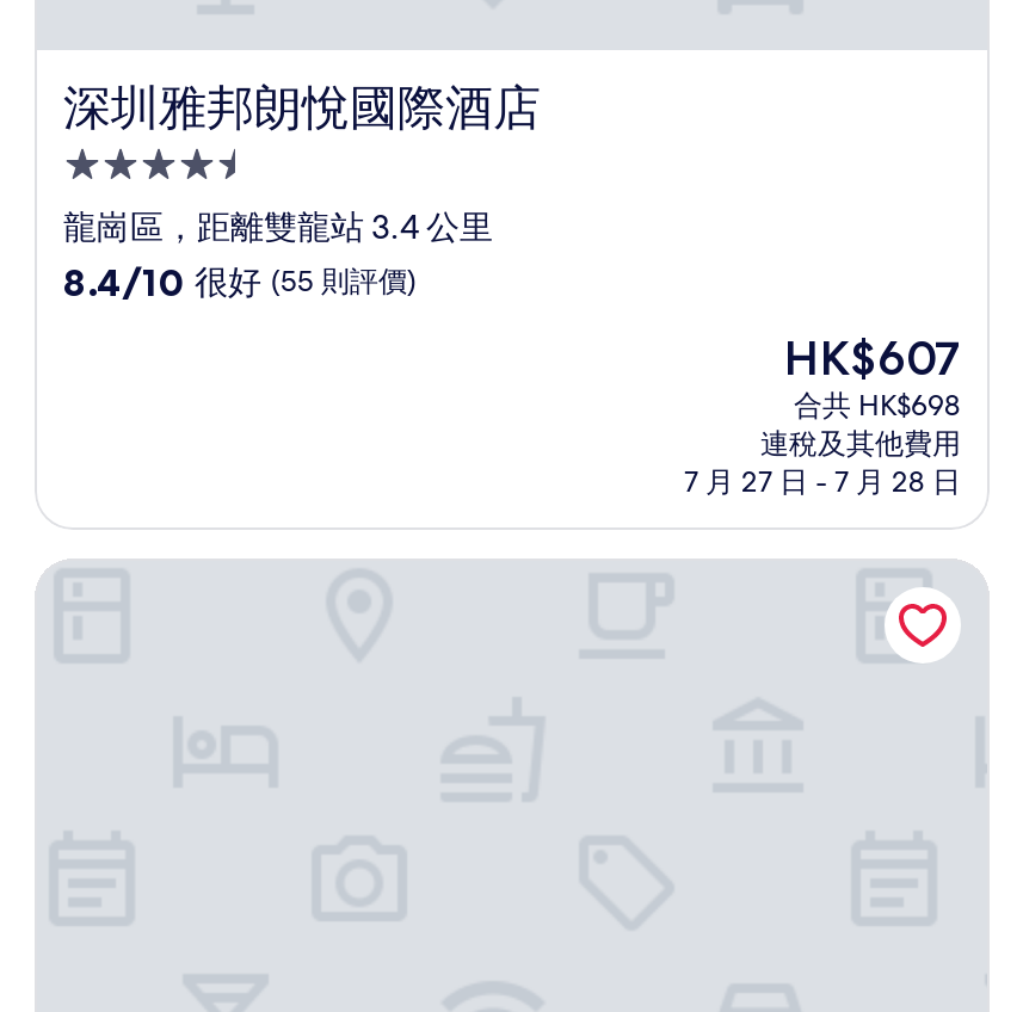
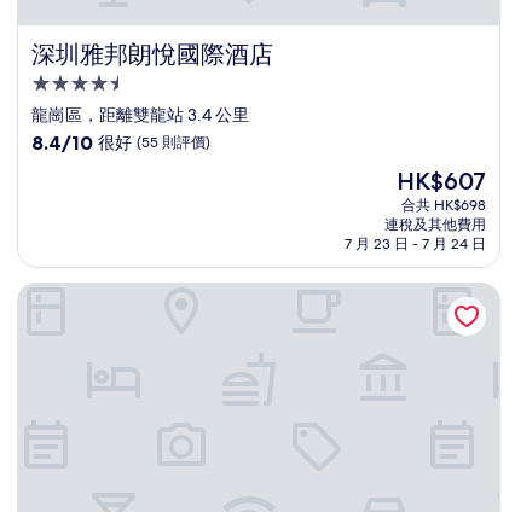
- 7 月 27 日 - 7 月 28 日
+ 7 月 23 日 - 7 月 24 日
